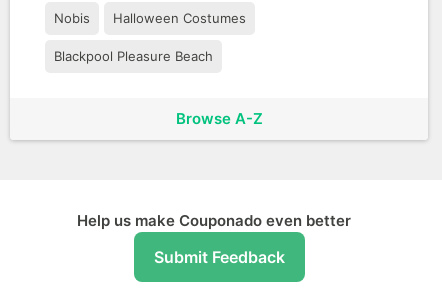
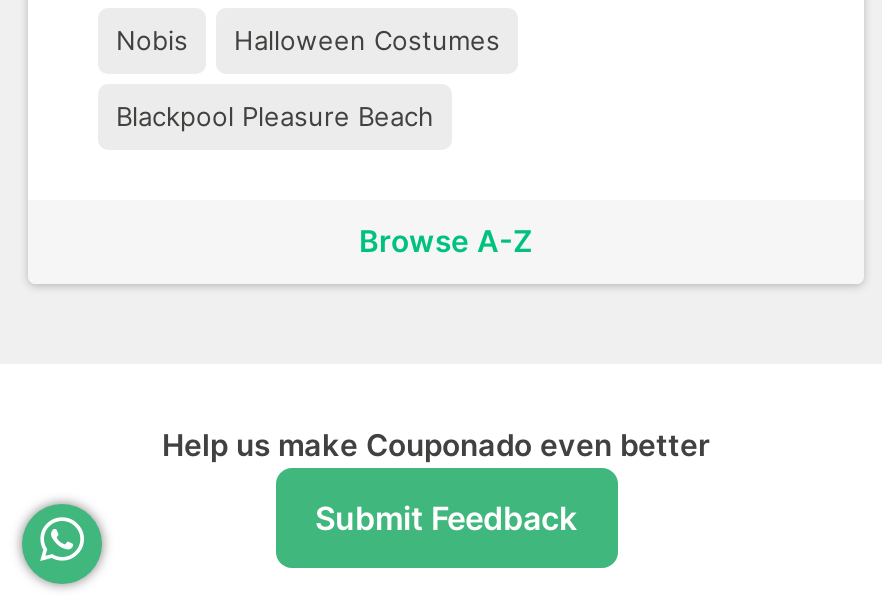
+ [image]
